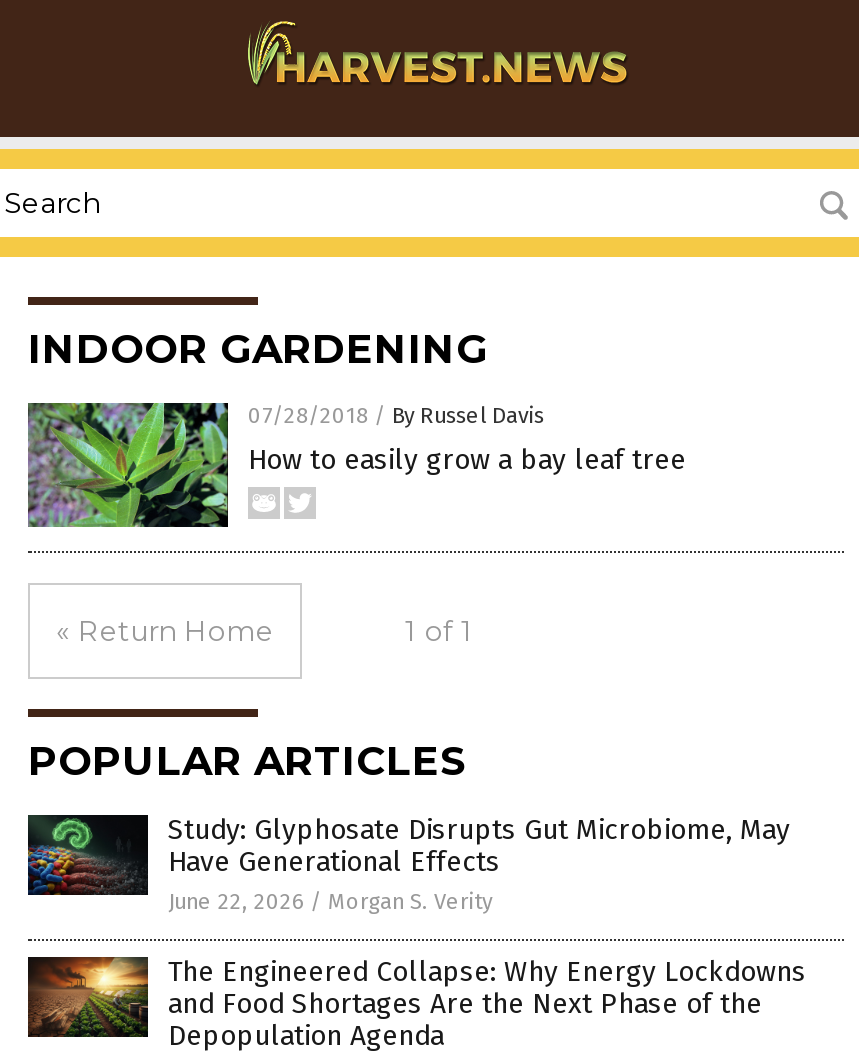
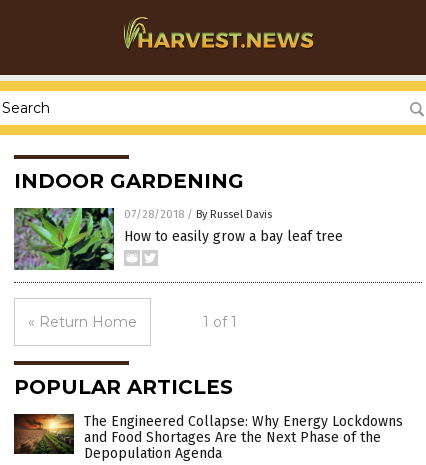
- [image]
- Study: Glyphosate Disrupts Gut Microbiome, May
- Have Generational Effects
- June 22, 2026 / Morgan S. Verity
